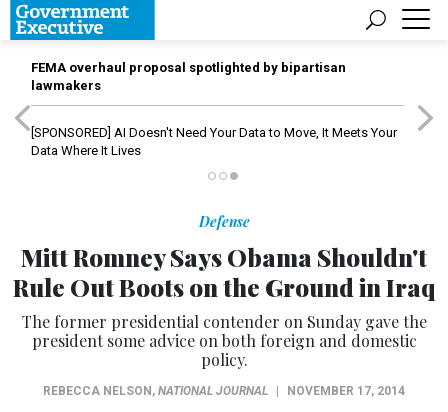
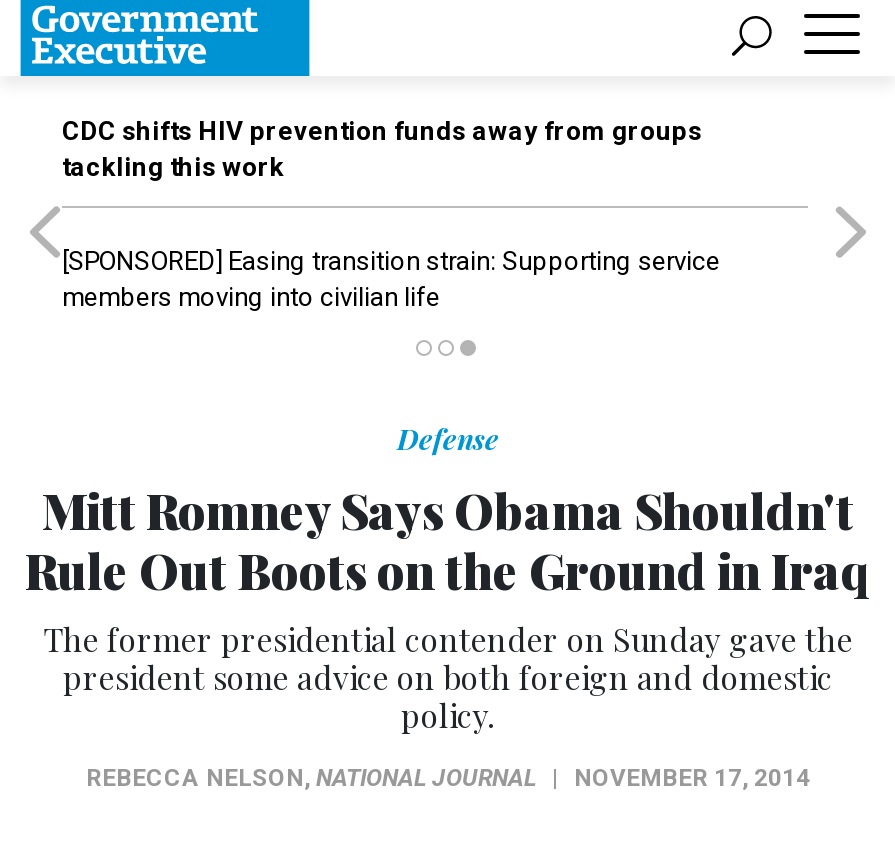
- FEMA overhaul proposal spotlighted by bipartisan
- lawmakers
+ CDC shifts HIV prevention funds away from groups
+ tackling this work

- [SPONSORED] AI Doesn't Need Your Data to Move, It Meets Your
- Data Where It Lives
+ [SPONSORED] Easing transition strain: Supporting service
+ members moving into civilian life
